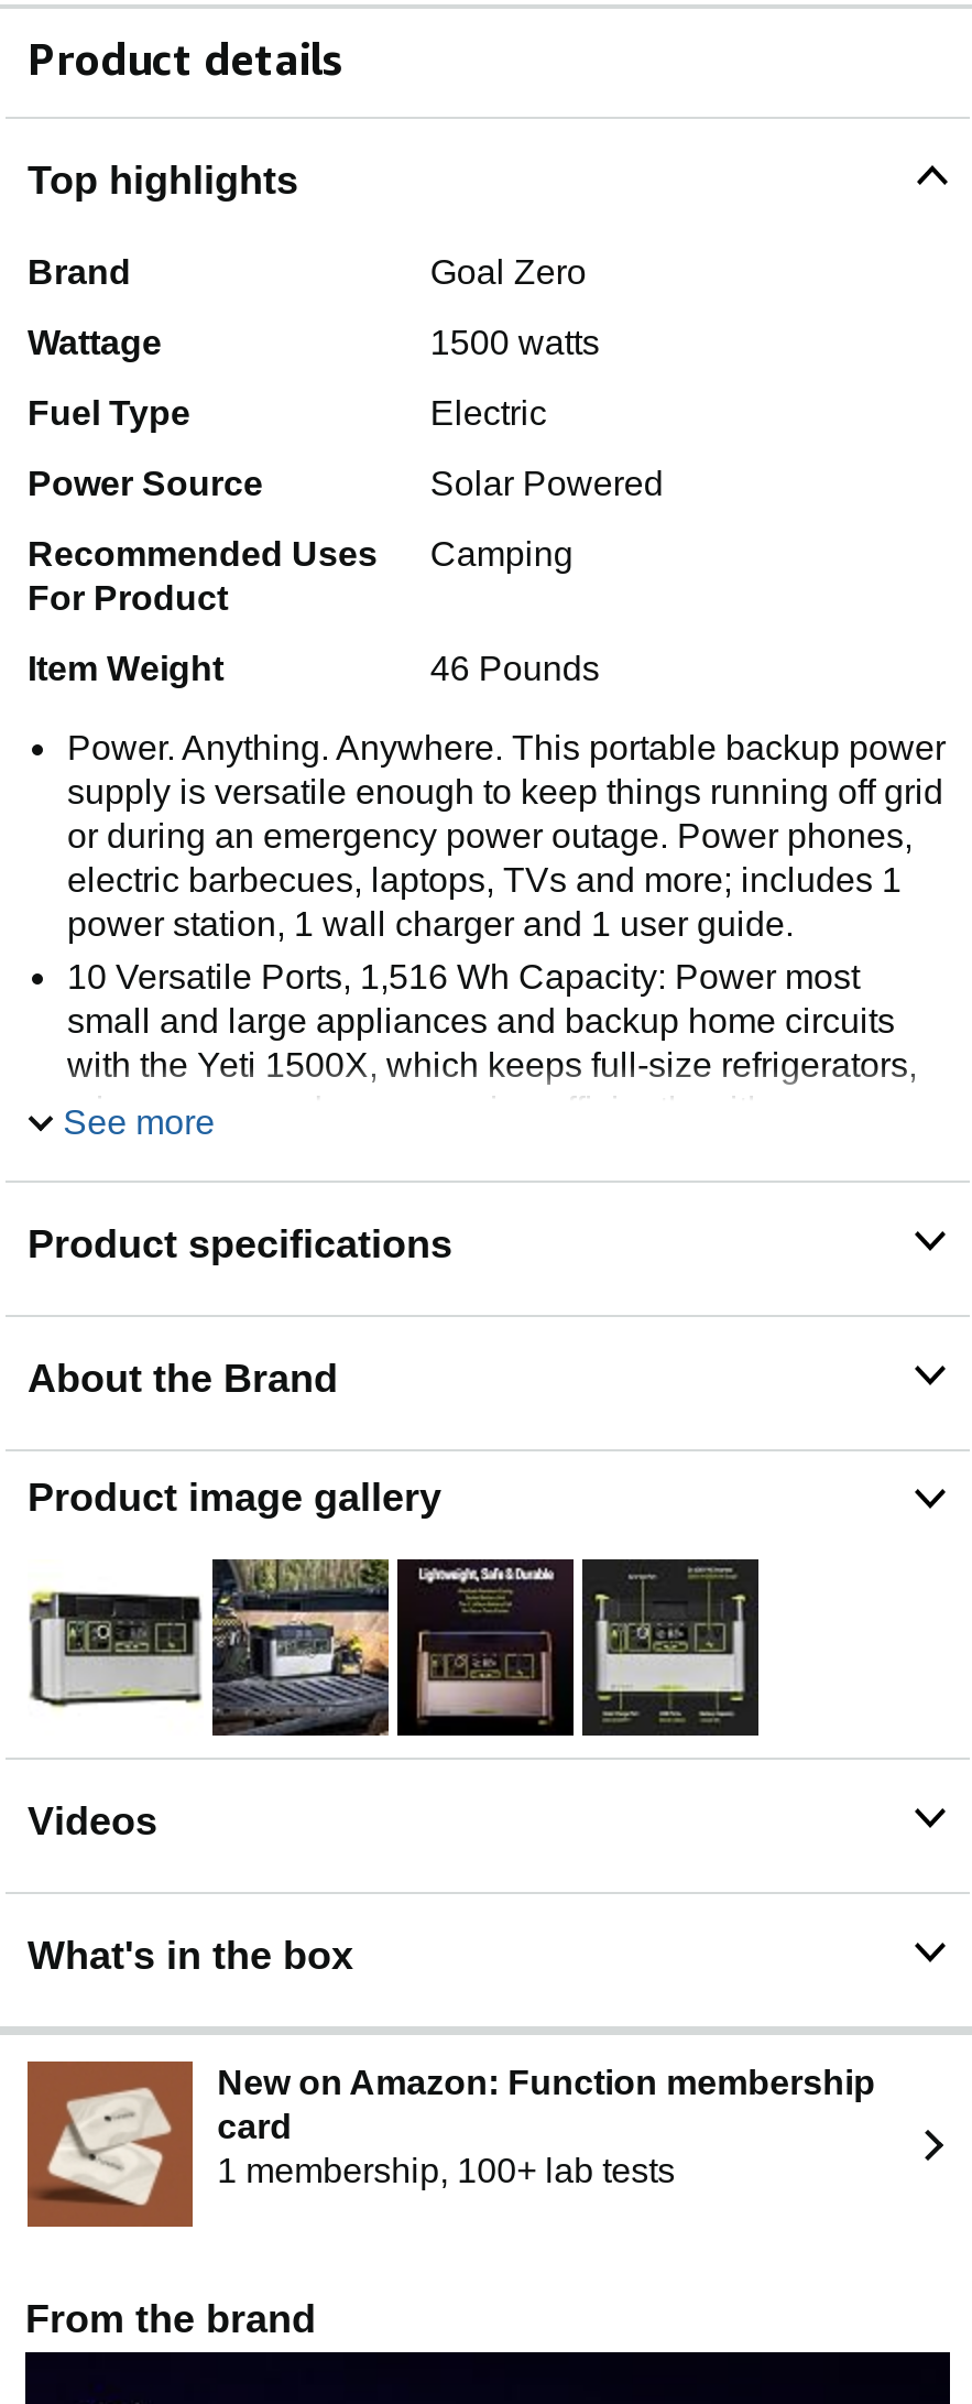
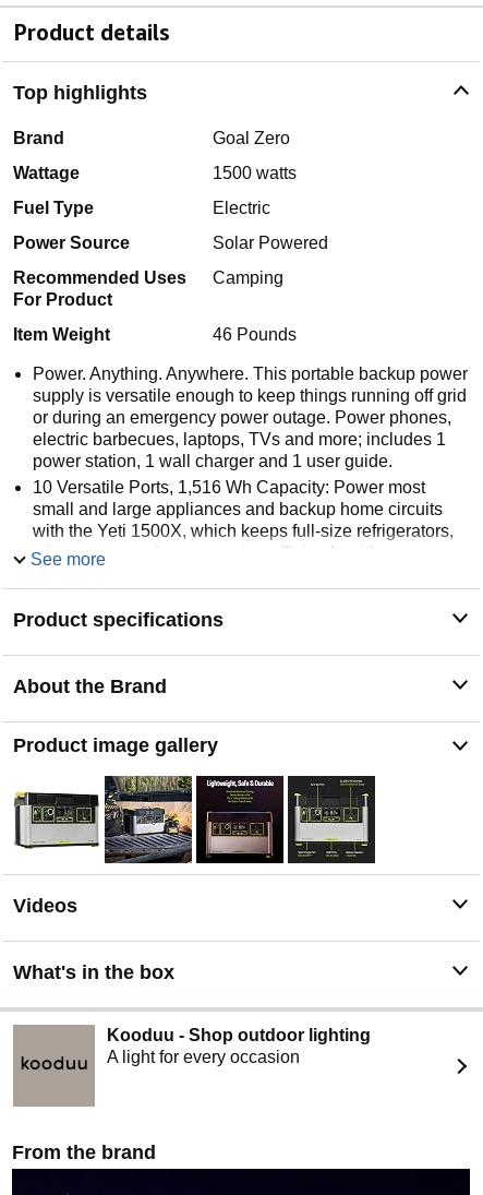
- [image]
- New on Amazon: Function membership
- card
- 1 membership, 100+ lab tests
+ [image]
+ Kooduu - Shop outdoor lighting
+ A light for every occasion
